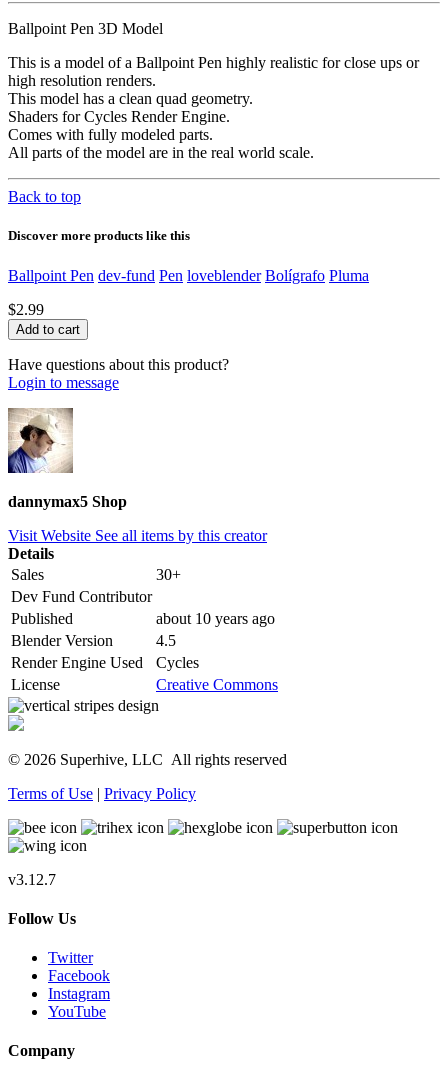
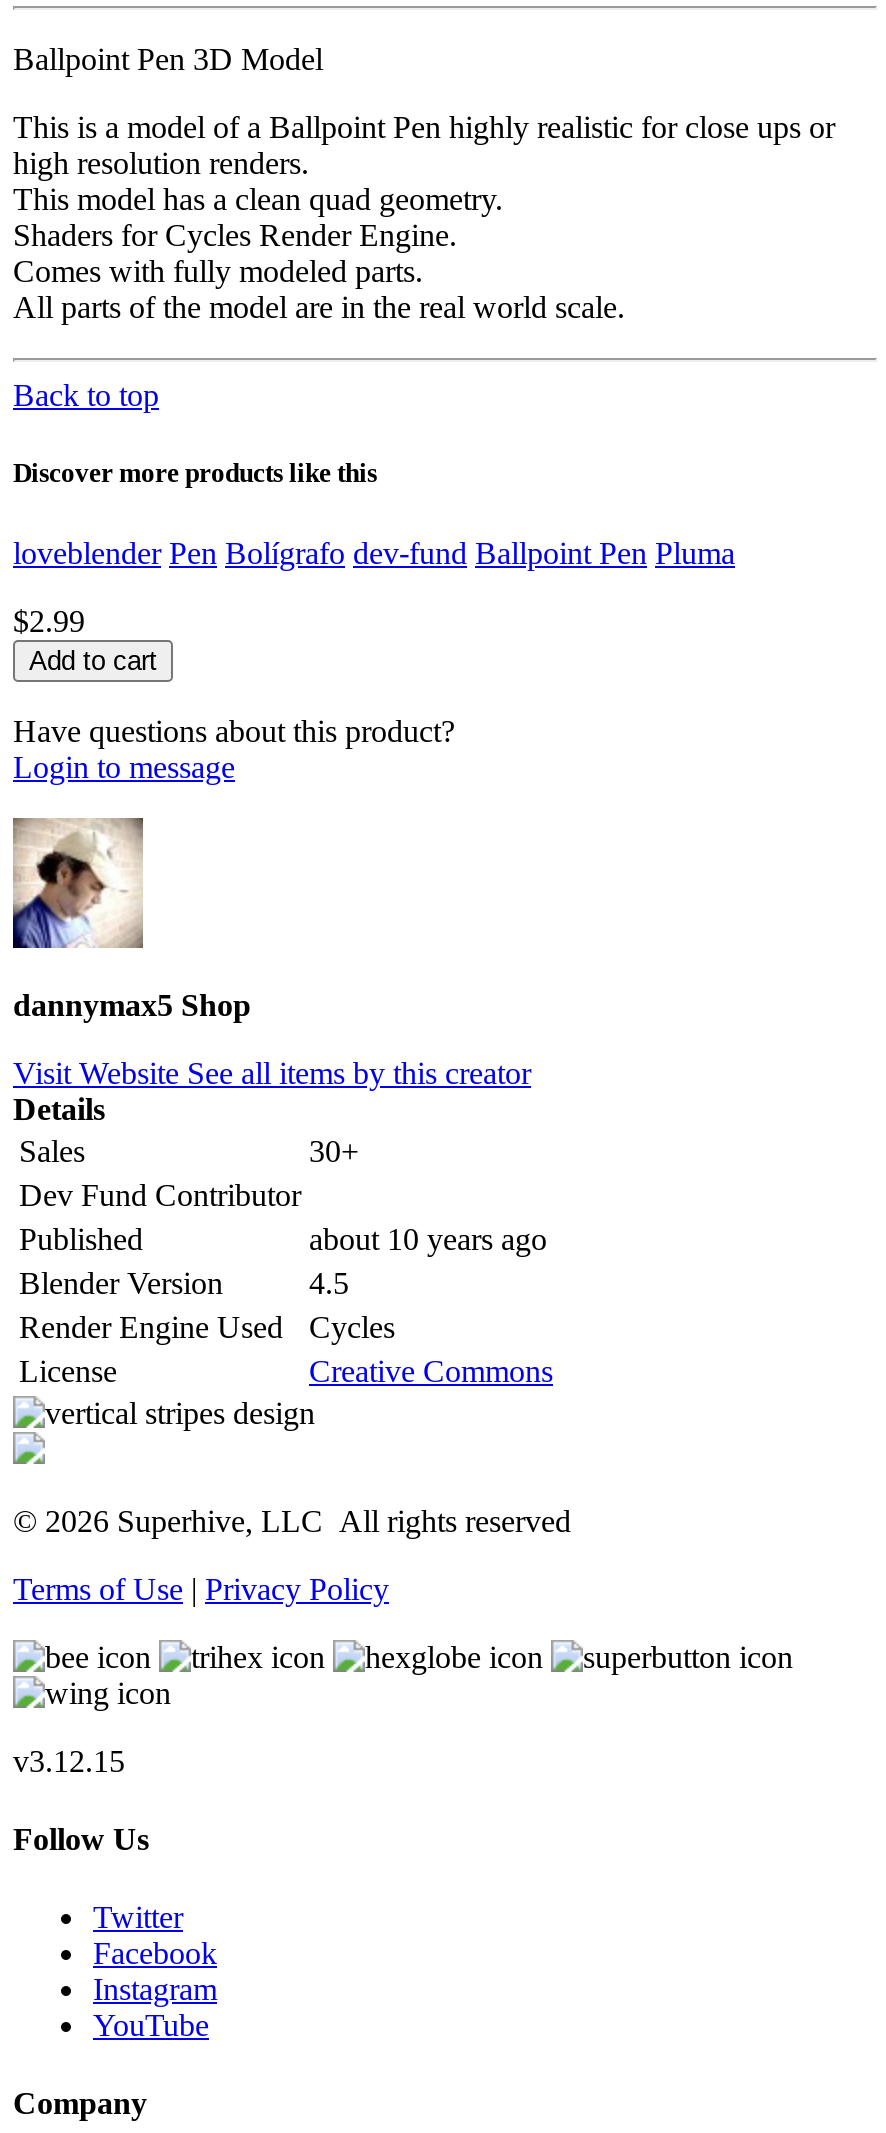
- Ballpoint Pen dev-fund Pen loveblender Bolígrafo Pluma
+ loveblender Pen Bolígrafo dev-fund Ballpoint Pen Pluma

- v3.12.7
+ v3.12.15
